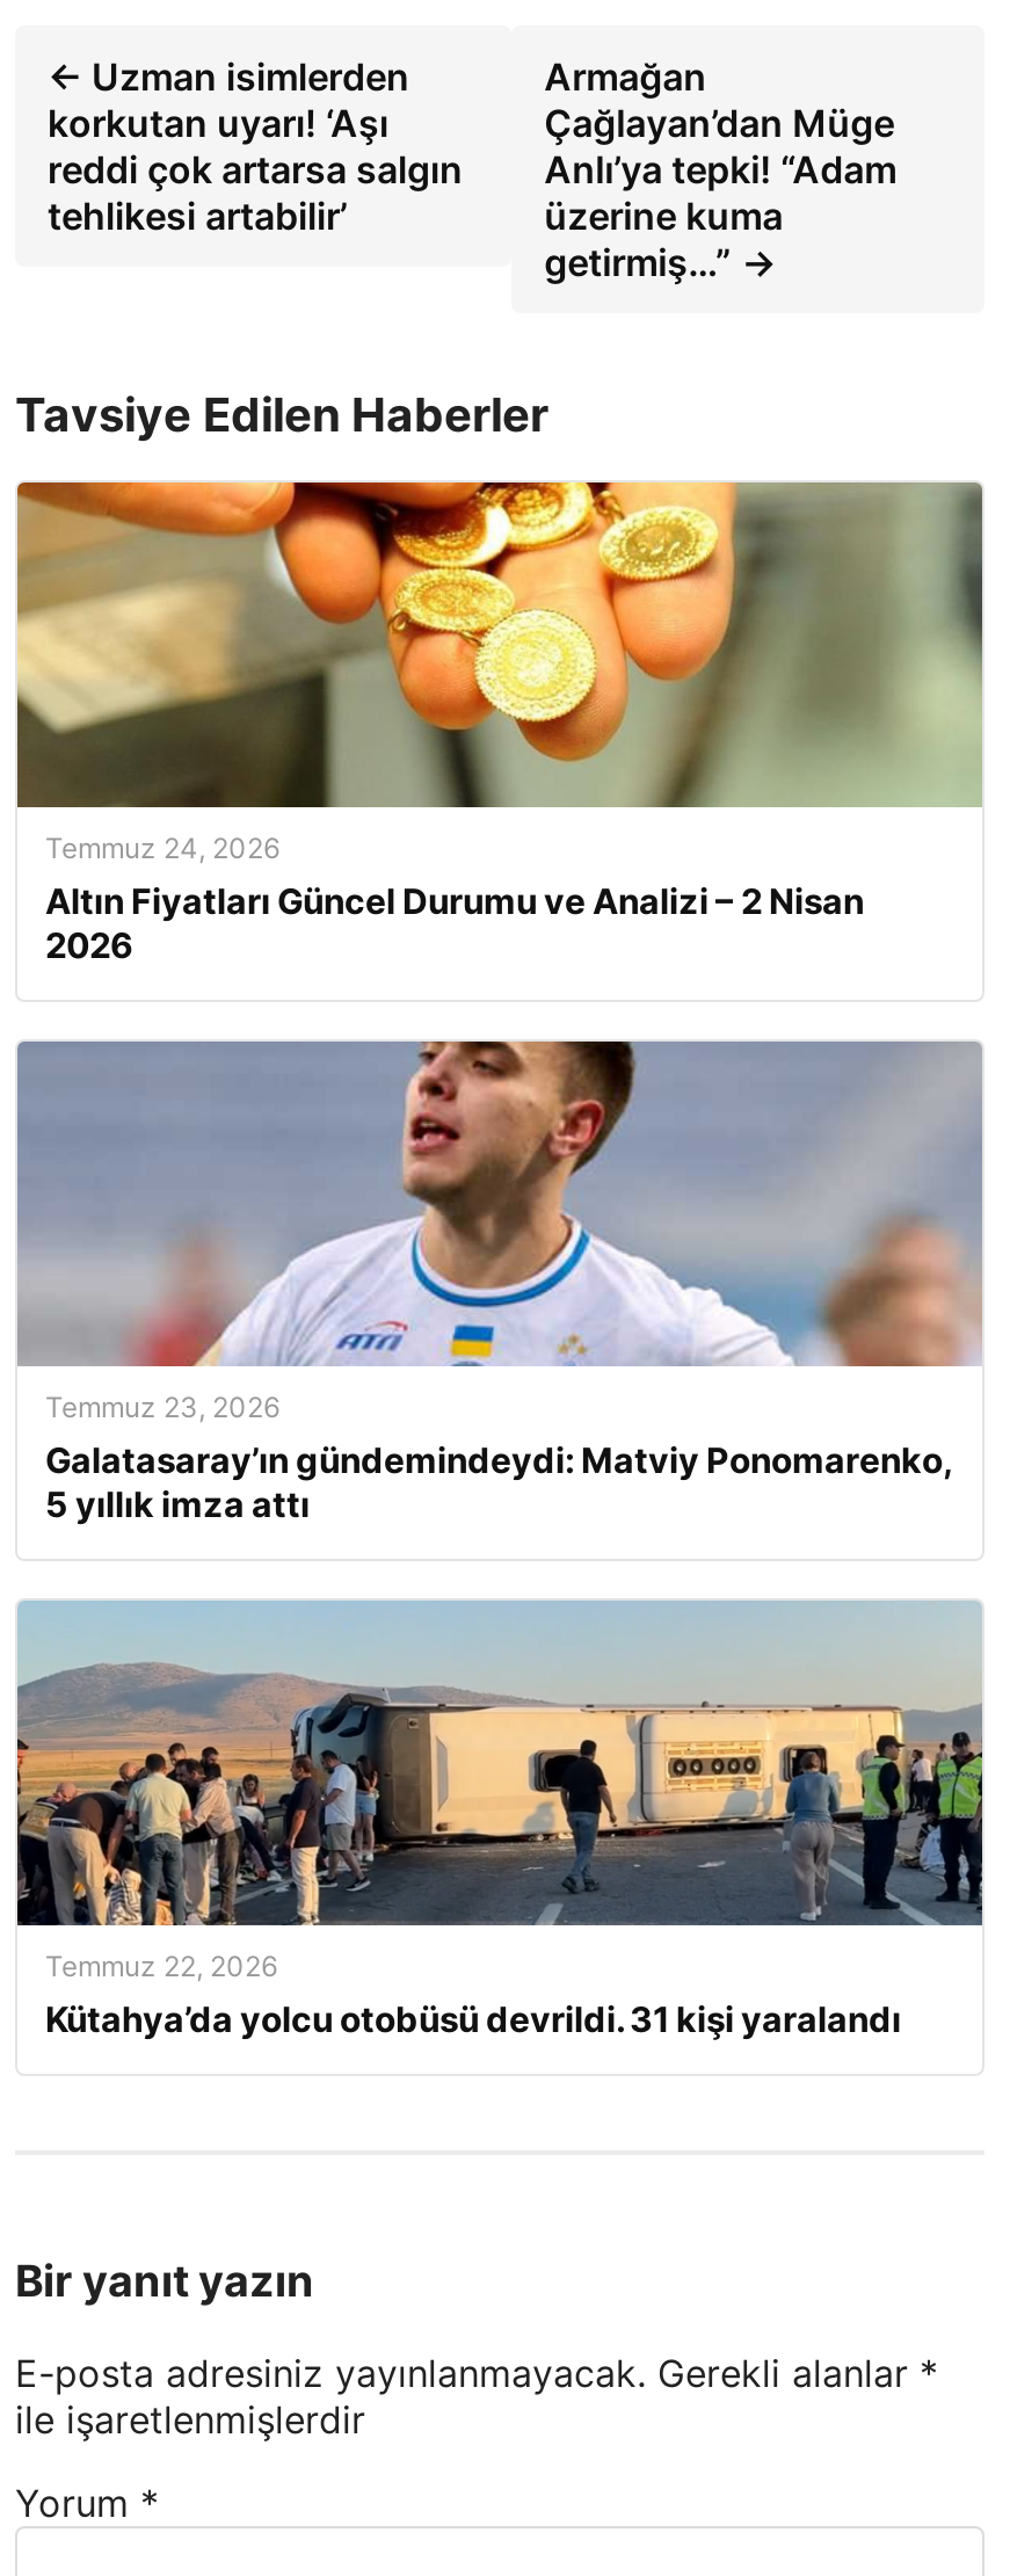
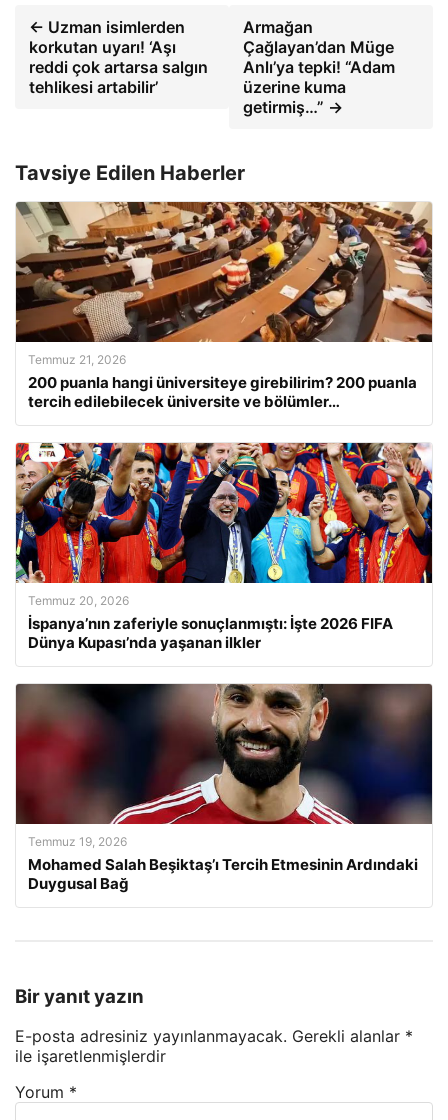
- [image]
- Temmuz 24, 2026
- Altın Fiyatları Güncel Durumu ve Analizi – 2 Nisan
- 2026
+ [image]
+ Temmuz 21, 2026
+ 200 puanla hangi üniversiteye girebilirim? 200 puanla
+ tercih edilebilecek üniversite ve bölümler…

- [image]
- Temmuz 23, 2026
- Galatasaray’ın gündemindeydi: Matviy Ponomarenko,
- 5 yıllık imza attı
+ [image]
+ Temmuz 20, 2026
+ İspanya’nın zaferiyle sonuçlanmıştı: İşte 2026 FIFA
+ Dünya Kupası’nda yaşanan ilkler

- [image]
- Temmuz 22, 2026
- Kütahya’da yolcu otobüsü devrildi. 31 kişi yaralandı
+ [image]
+ Temmuz 19, 2026
+ Mohamed Salah Beşiktaş’ı Tercih Etmesinin Ardındaki
+ Duygusal Bağ
